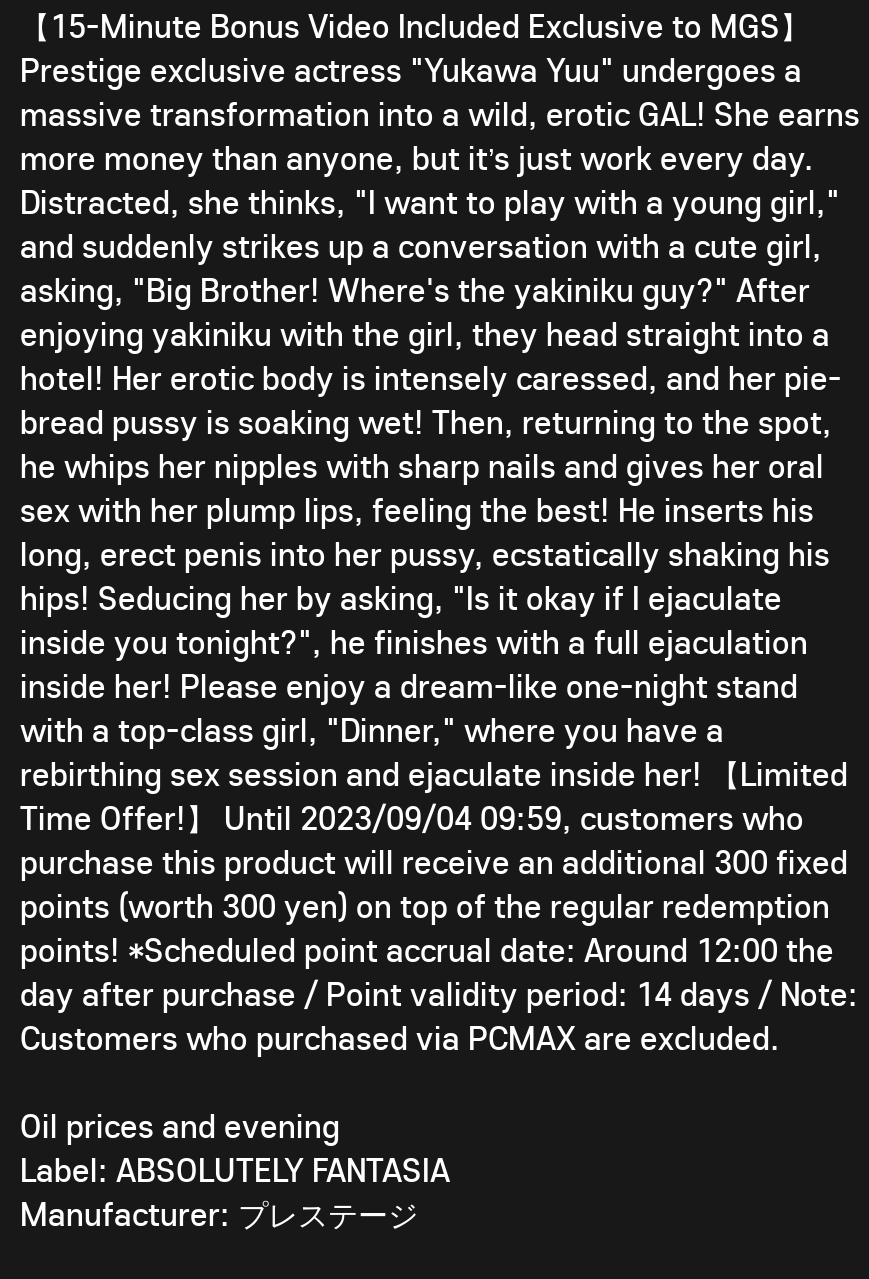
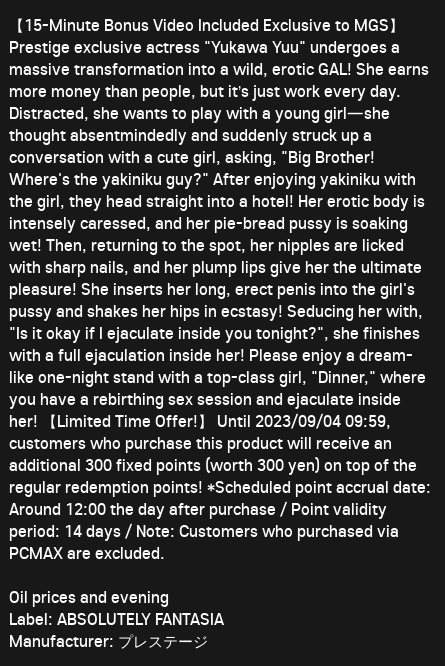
- more money than anyone, but it’s just work every day.
- Distracted, she thinks, "I want to play with a young girl,"
- and suddenly strikes up a conversation with a cute girl,
- asking, "Big Brother! Where's the yakiniku guy?" After
- enjoying yakiniku with the girl, they head straight into a
- hotel! Her erotic body is intensely caressed, and her pie-
- bread pussy is soaking wet! Then, returning to the spot,
- he whips her nipples with sharp nails and gives her oral
- sex with her plump lips, feeling the best! He inserts his
- long, erect penis into her pussy, ecstatically shaking his
- hips! Seducing her by asking, "Is it okay if I ejaculate
- inside you tonight?", he finishes with a full ejaculation
- inside her! Please enjoy a dream-like one-night stand
- with a top-class girl, "Dinner," where you have a
- rebirthing sex session and ejaculate inside her! 【Limited
- Time Offer!】 Until 2023/09/04 09:59, customers who
- purchase this product will receive an additional 300 fixed
- points (worth 300 yen) on top of the regular redemption
- points! *Scheduled point accrual date: Around 12:00 the
- day after purchase / Point validity period: 14 days / Note:
- Customers who purchased via PCMAX are excluded.
+ more money than people, but it’s just work every day.
+ Distracted, she wants to play with a young girl—she
+ thought absentmindedly and suddenly struck up a
+ conversation with a cute girl, asking, "Big Brother!
+ Where's the yakiniku guy?" After enjoying yakiniku with
+ the girl, they head straight into a hotel! Her erotic body is
+ intensely caressed, and her pie-bread pussy is soaking
+ wet! Then, returning to the spot, her nipples are licked
+ with sharp nails, and her plump lips give her the ultimate
+ pleasure! She inserts her long, erect penis into the girl's
+ pussy and shakes her hips in ecstasy! Seducing her with,
+ "Is it okay if I ejaculate inside you tonight?", she finishes
+ with a full ejaculation inside her! Please enjoy a dream-
+ like one-night stand with a top-class girl, "Dinner," where
+ you have a rebirthing sex session and ejaculate inside
+ her! 【Limited Time Offer!】 Until 2023/09/04 09:59,
+ customers who purchase this product will receive an
+ additional 300 fixed points (worth 300 yen) on top of the
+ regular redemption points! *Scheduled point accrual date:
+ Around 12:00 the day after purchase / Point validity
+ period: 14 days / Note: Customers who purchased via
+ PCMAX are excluded.
